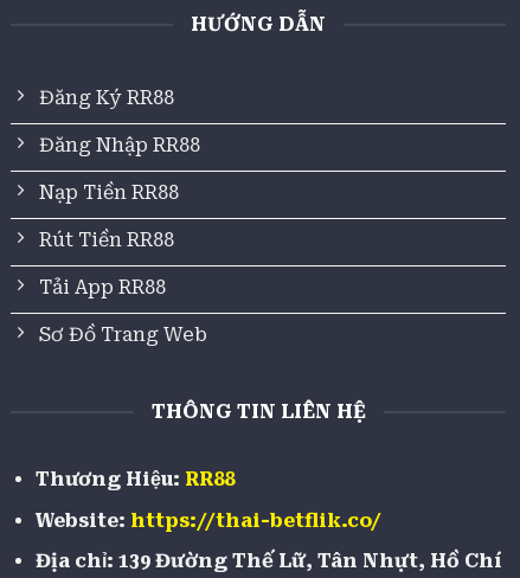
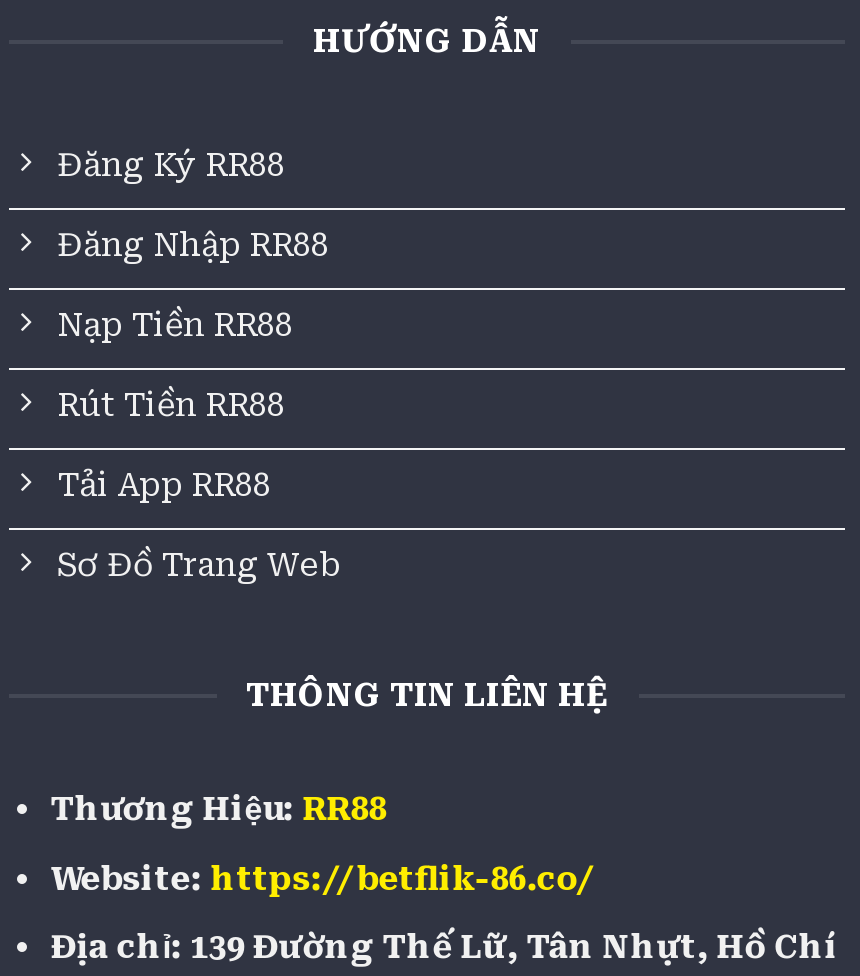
- Website: https://thai-betflik.co/
+ Website: https://betflik-86.co/
